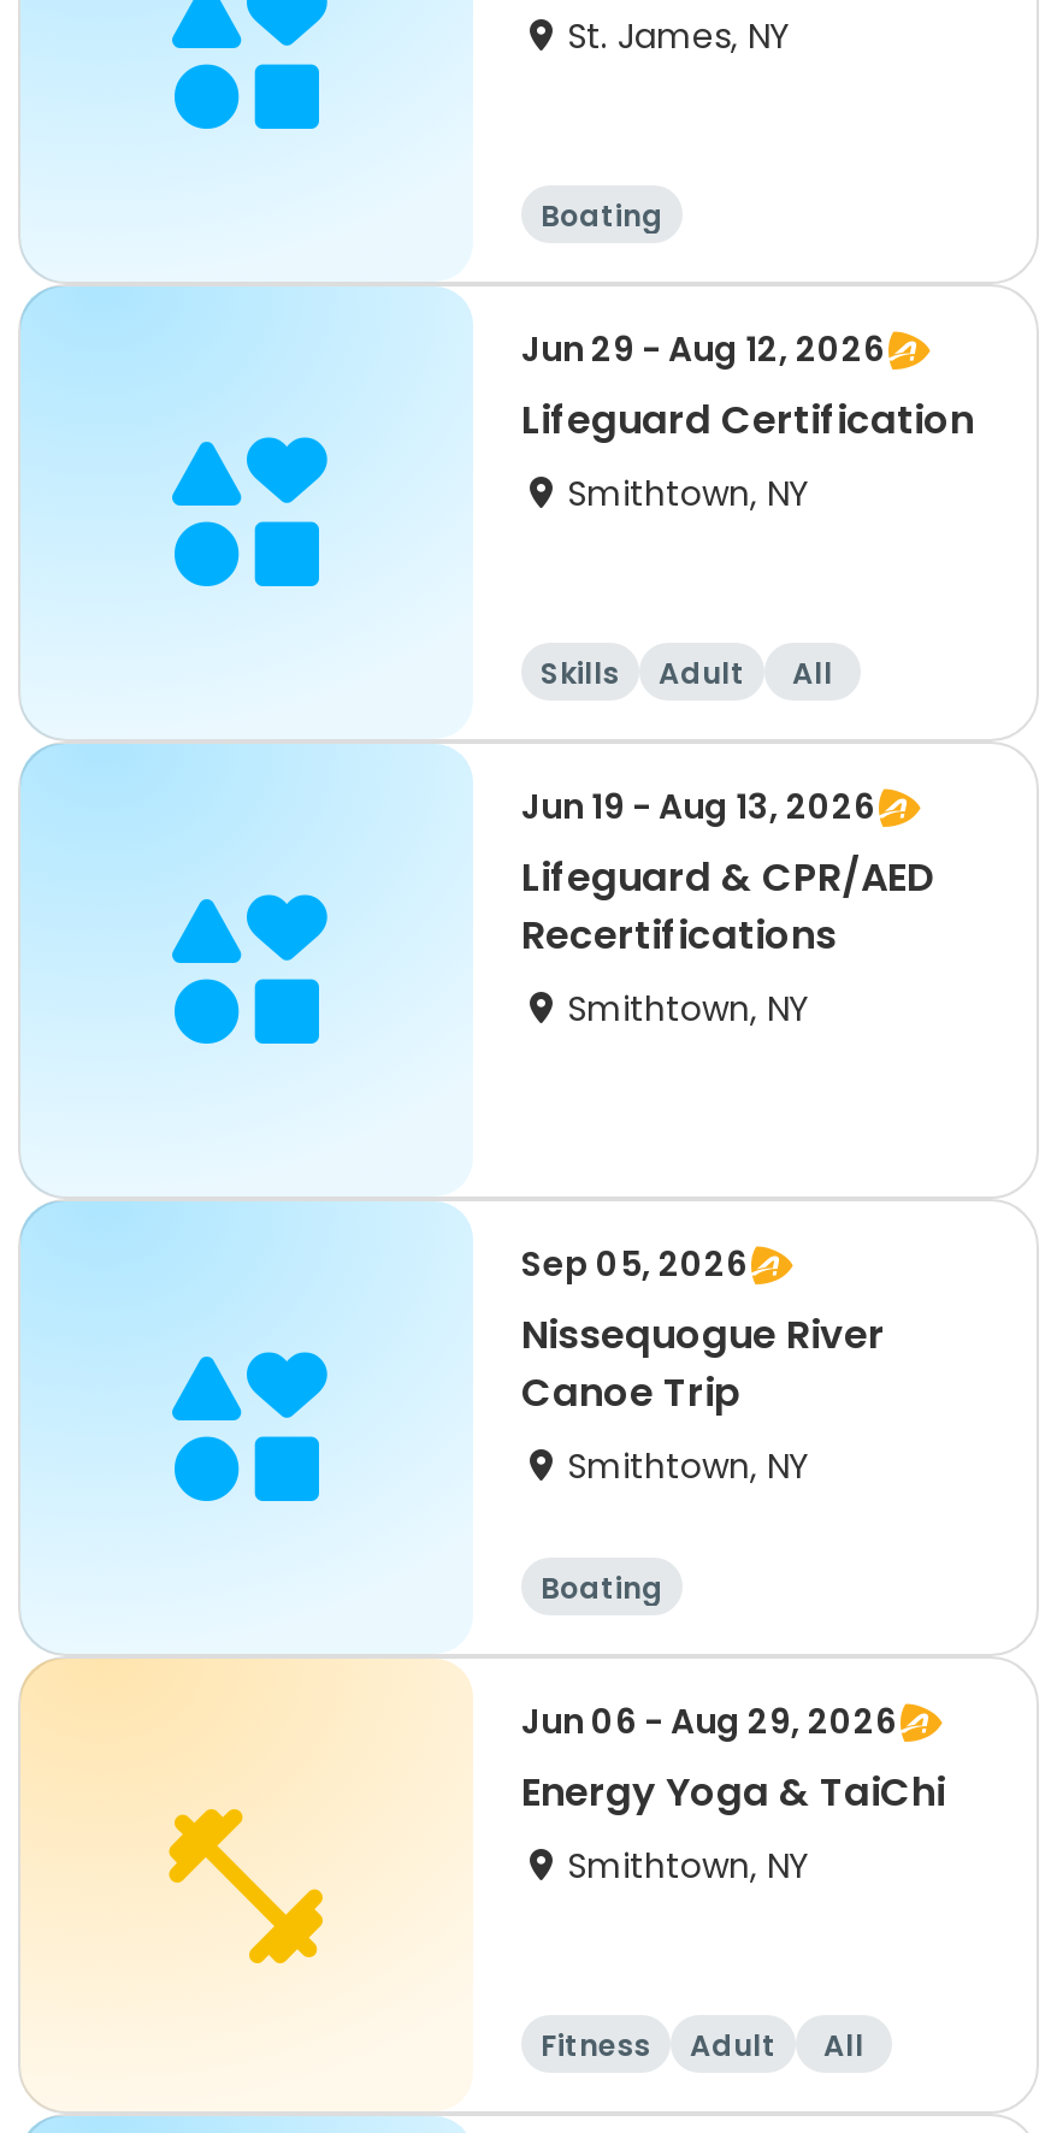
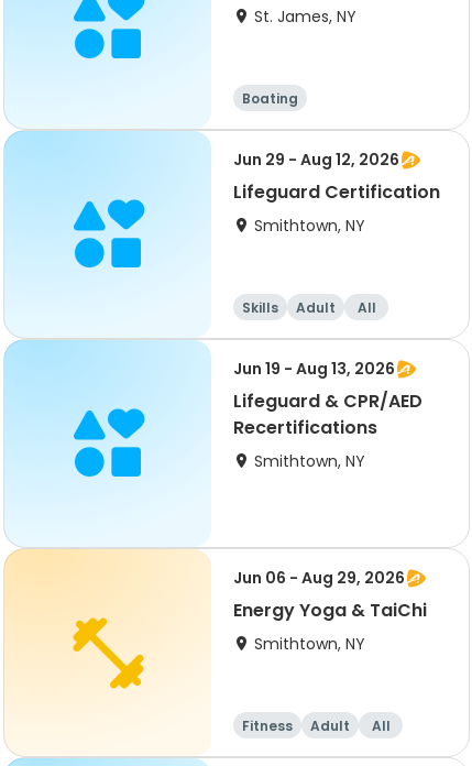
- Sep 05, 2026
- Nissequogue River
- Canoe Trip
- Smithtown, NY
- Boating
